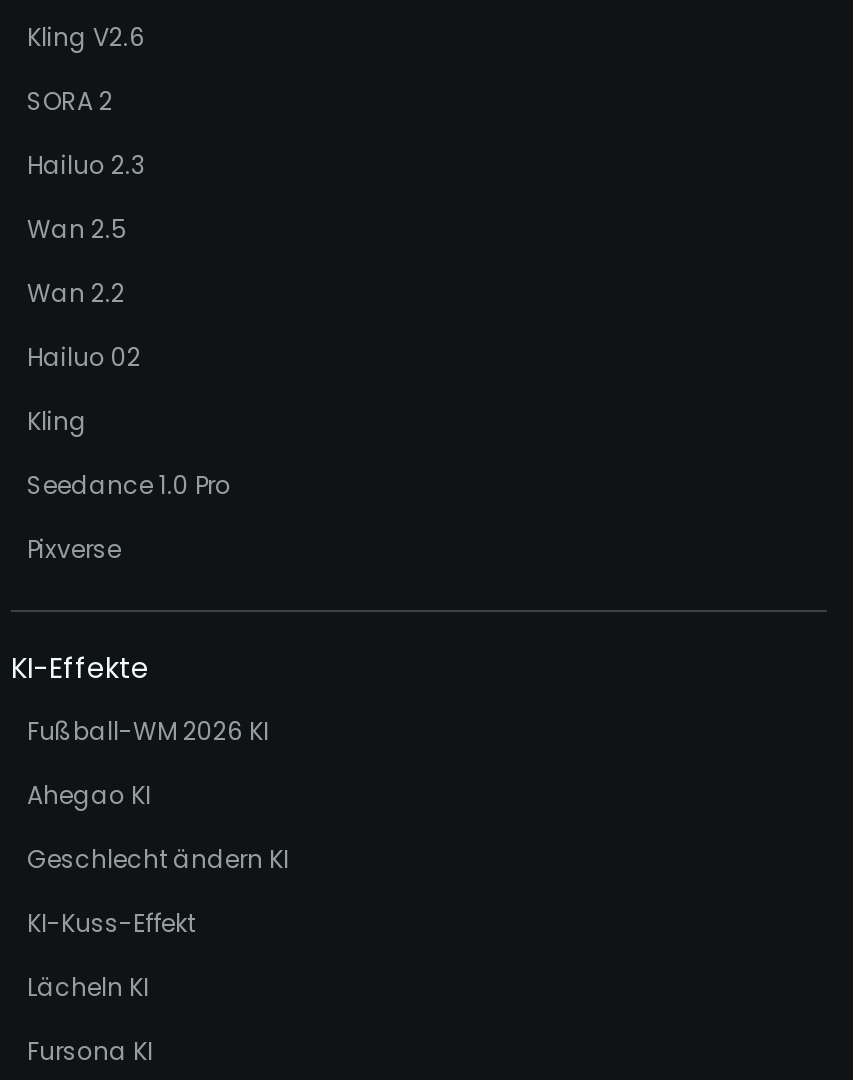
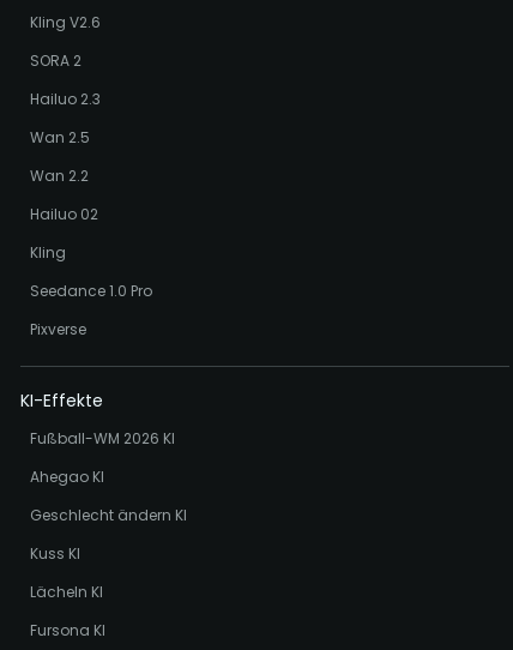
- KI-Kuss-Effekt
+ Kuss KI
